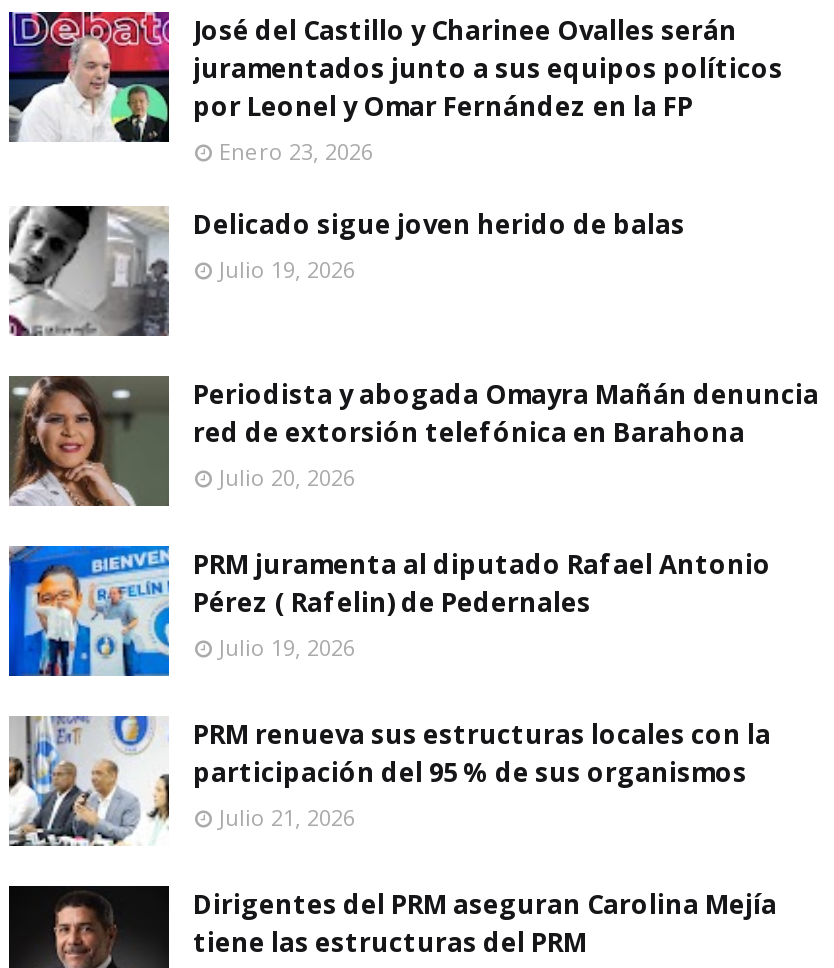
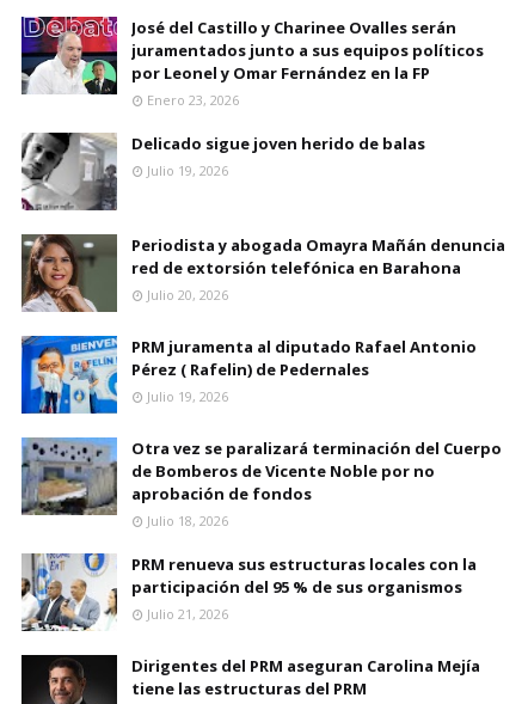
+ [image]
+ Otra vez se paralizará terminación del Cuerpo
+ de Bomberos de Vicente Noble por no
+ aprobación de fondos
+ Julio 18, 2026
